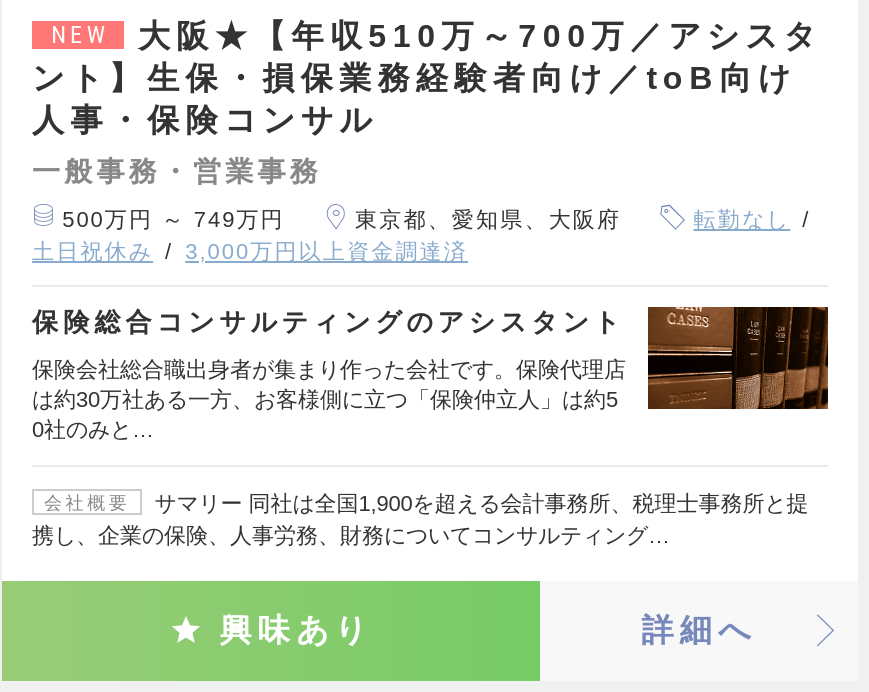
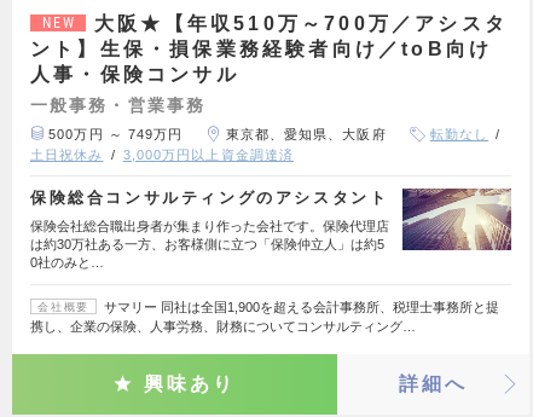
- [image]
+ [image]
